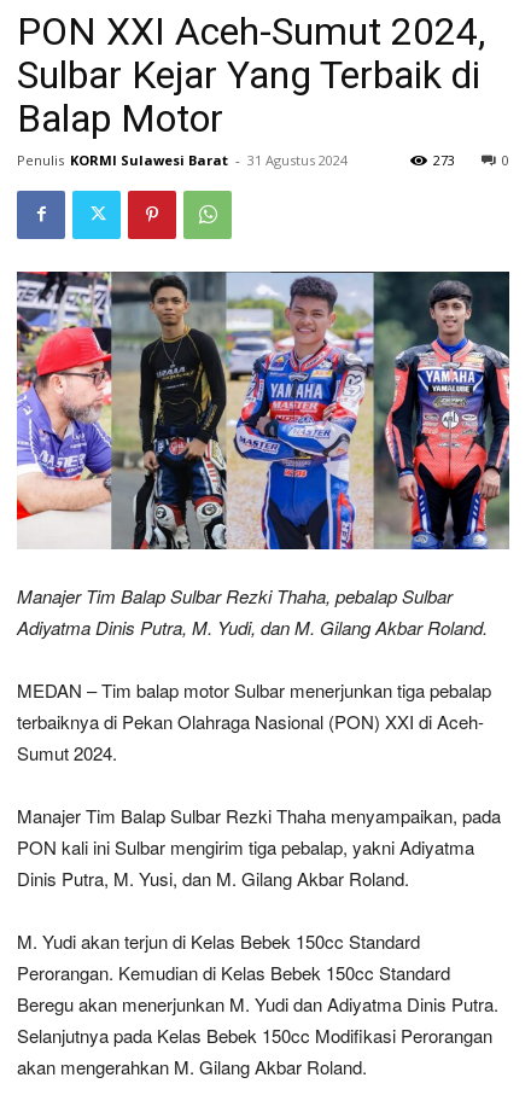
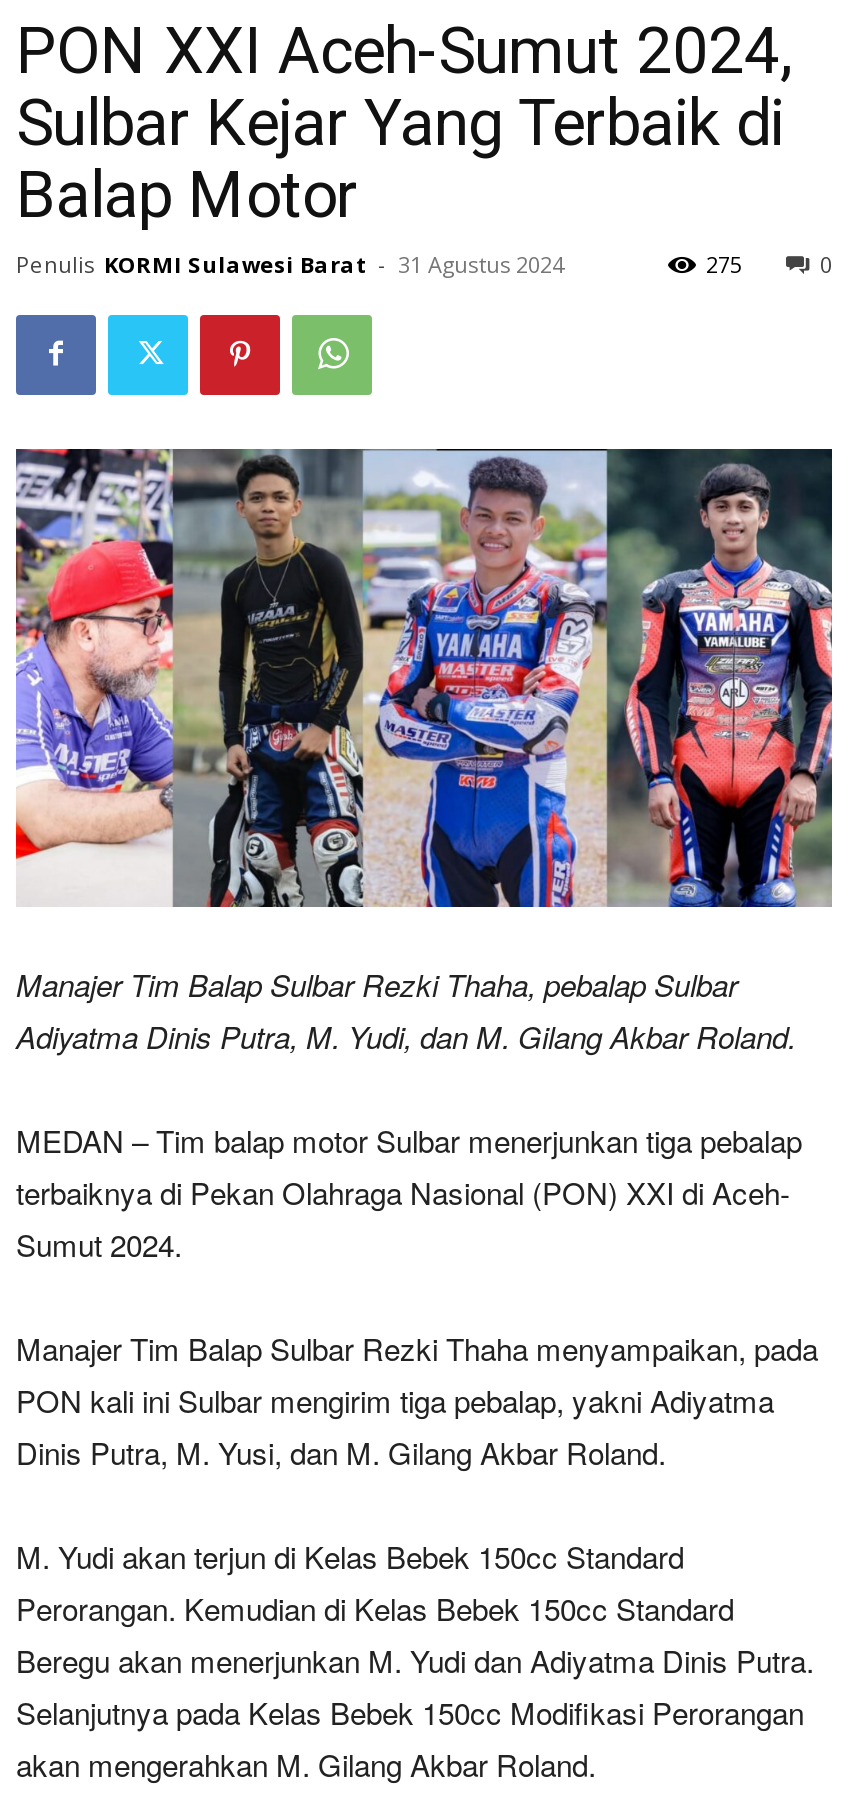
- 273
+ 275
